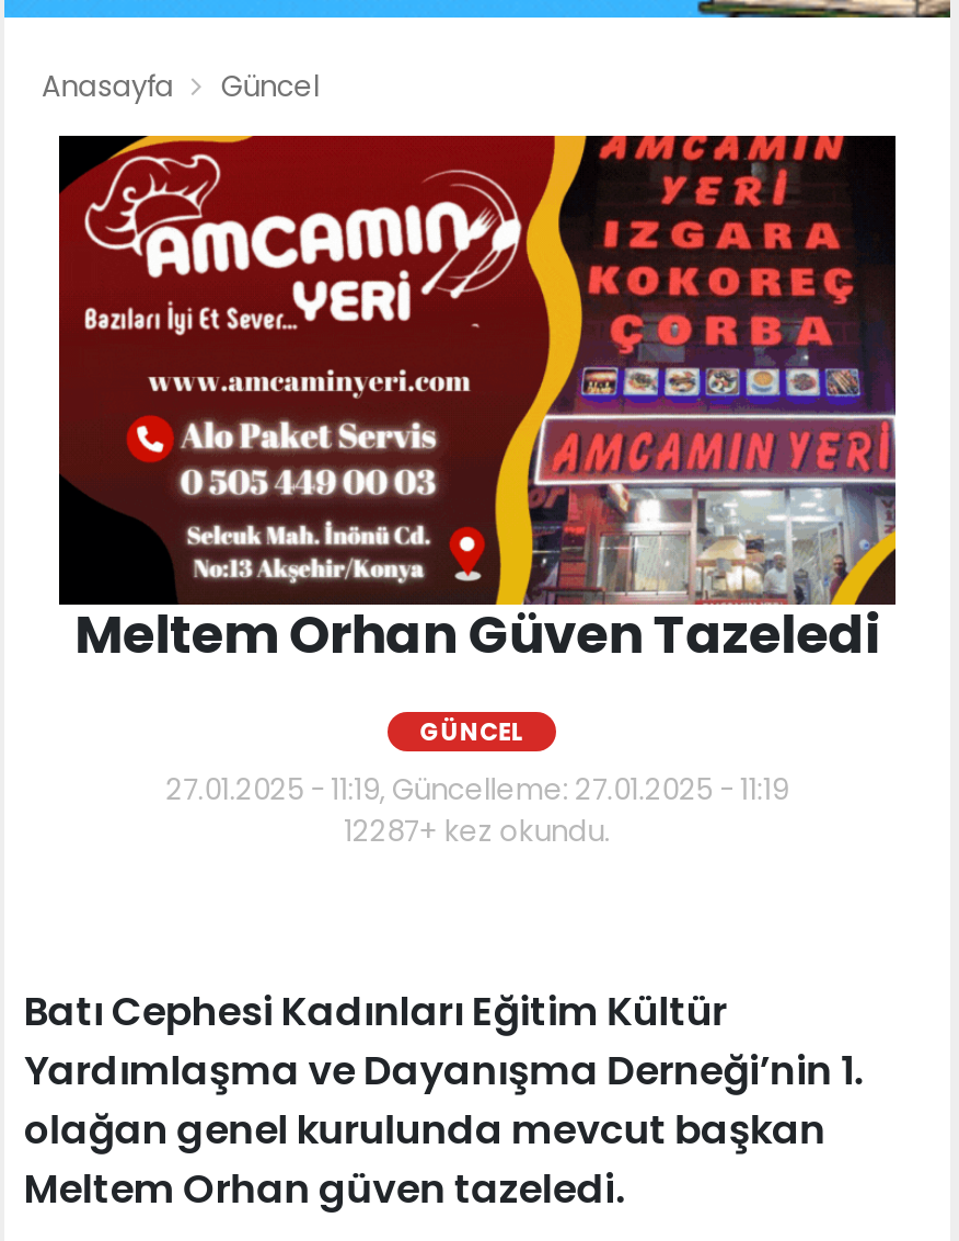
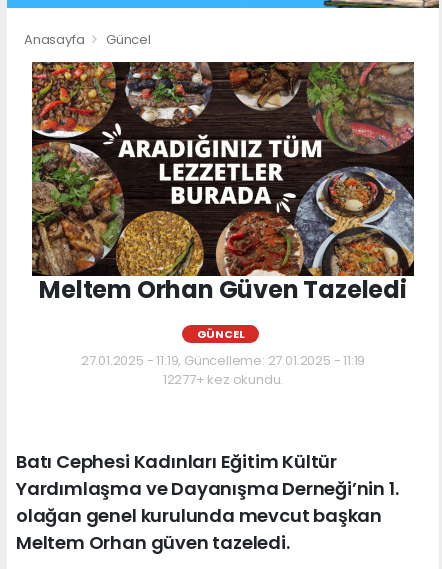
- [image]
+ [image]

- 12287+ kez okundu.
+ 12277+ kez okundu.
